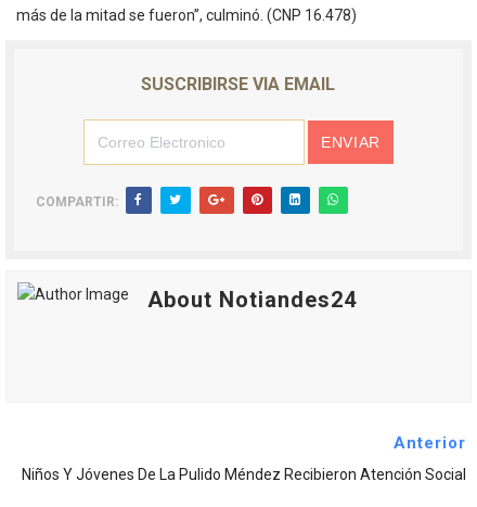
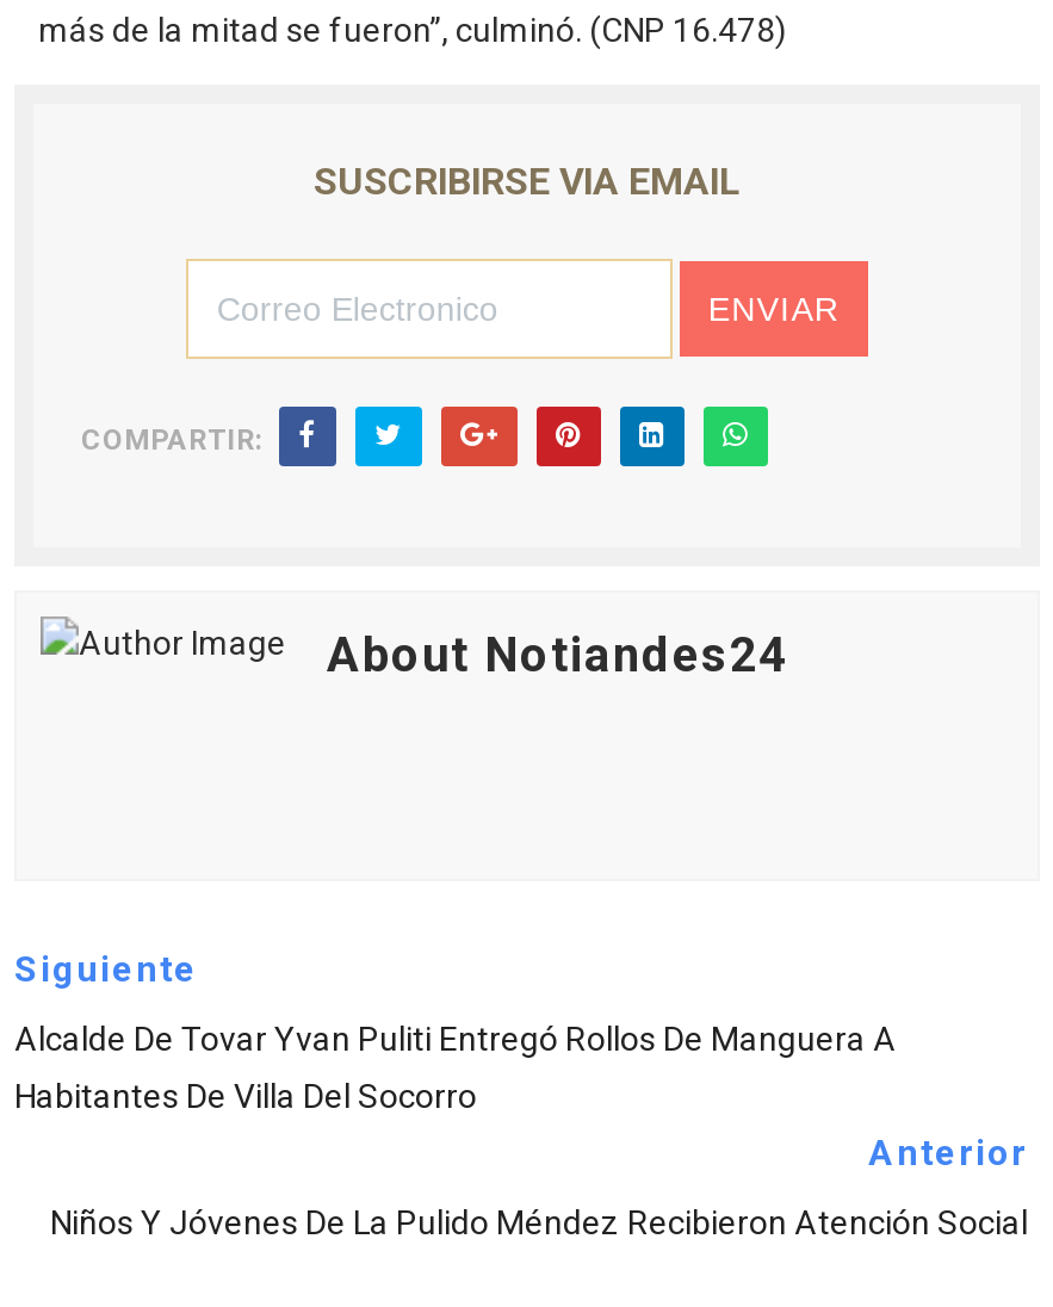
+ Siguiente
+ Alcalde De Tovar Yvan Puliti Entregó Rollos De Manguera A
+ Habitantes De Villa Del Socorro
